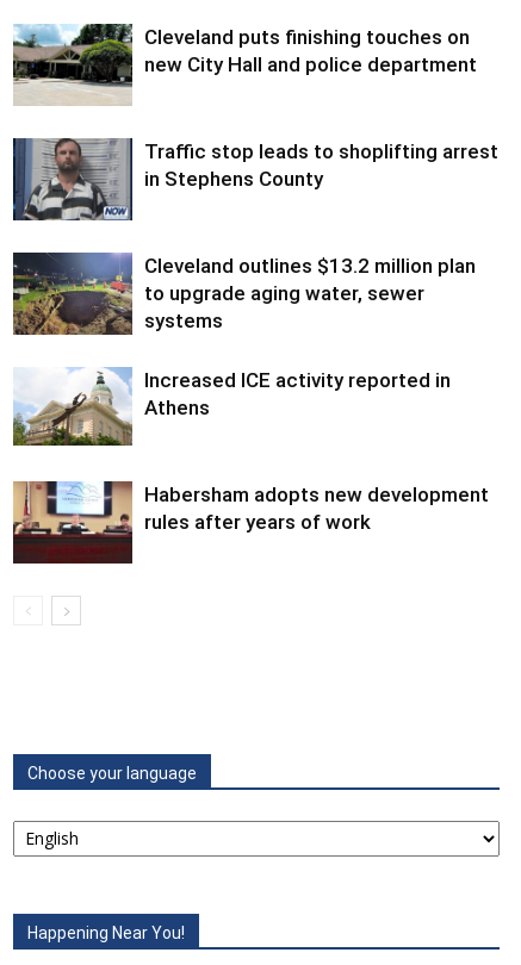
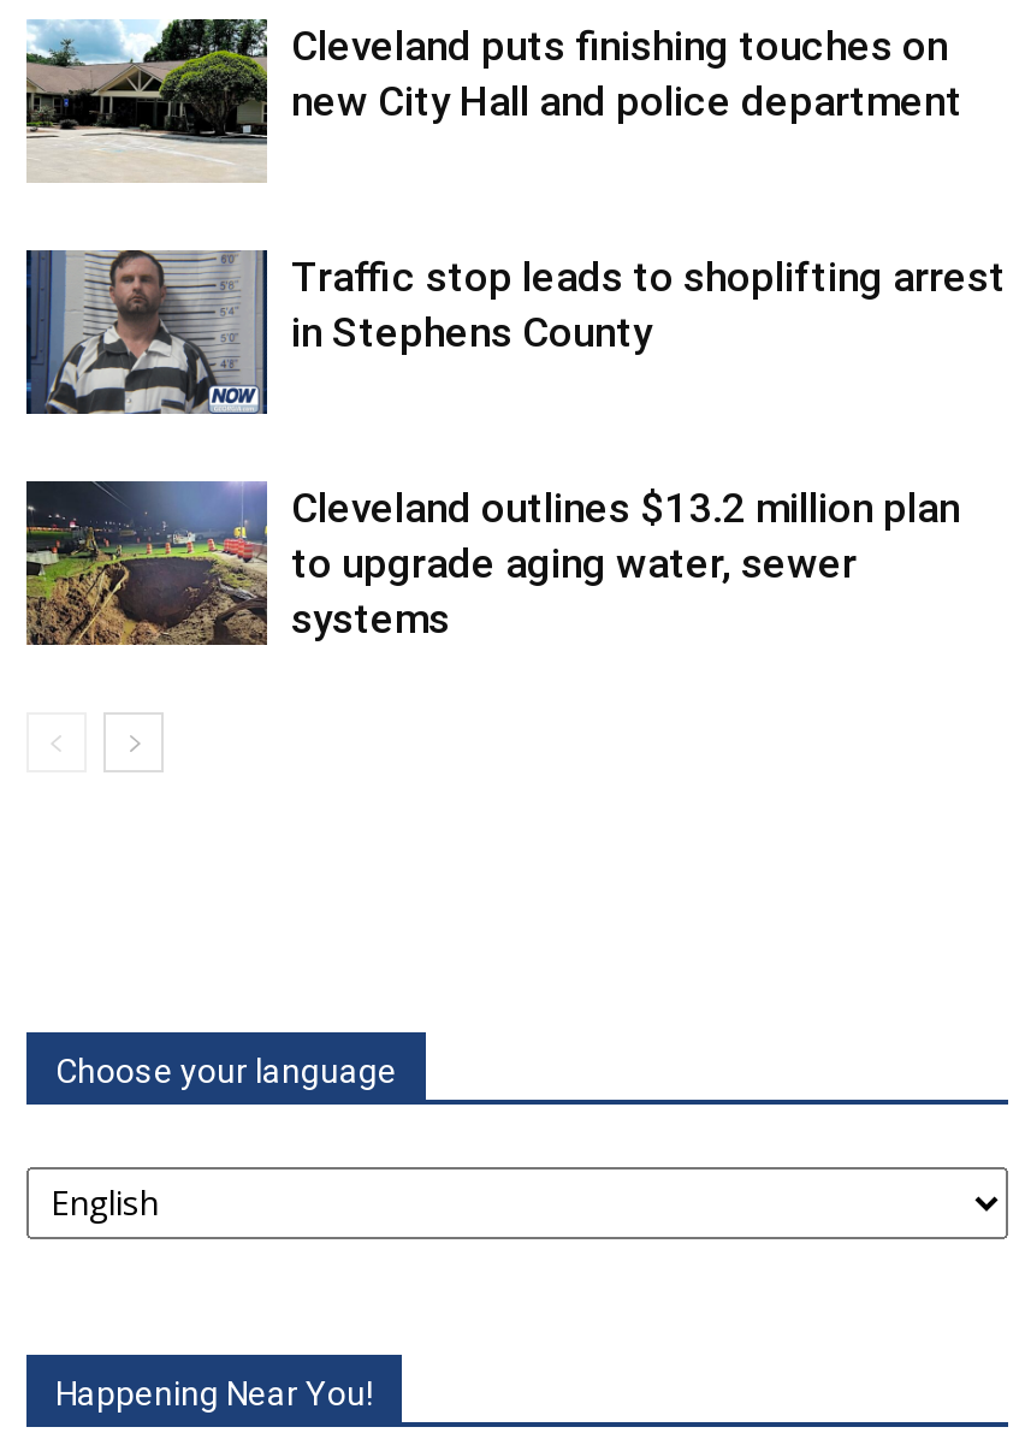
- [image]
- Increased ICE activity reported in
- Athens

- [image]
- Habersham adopts new development
- rules after years of work
